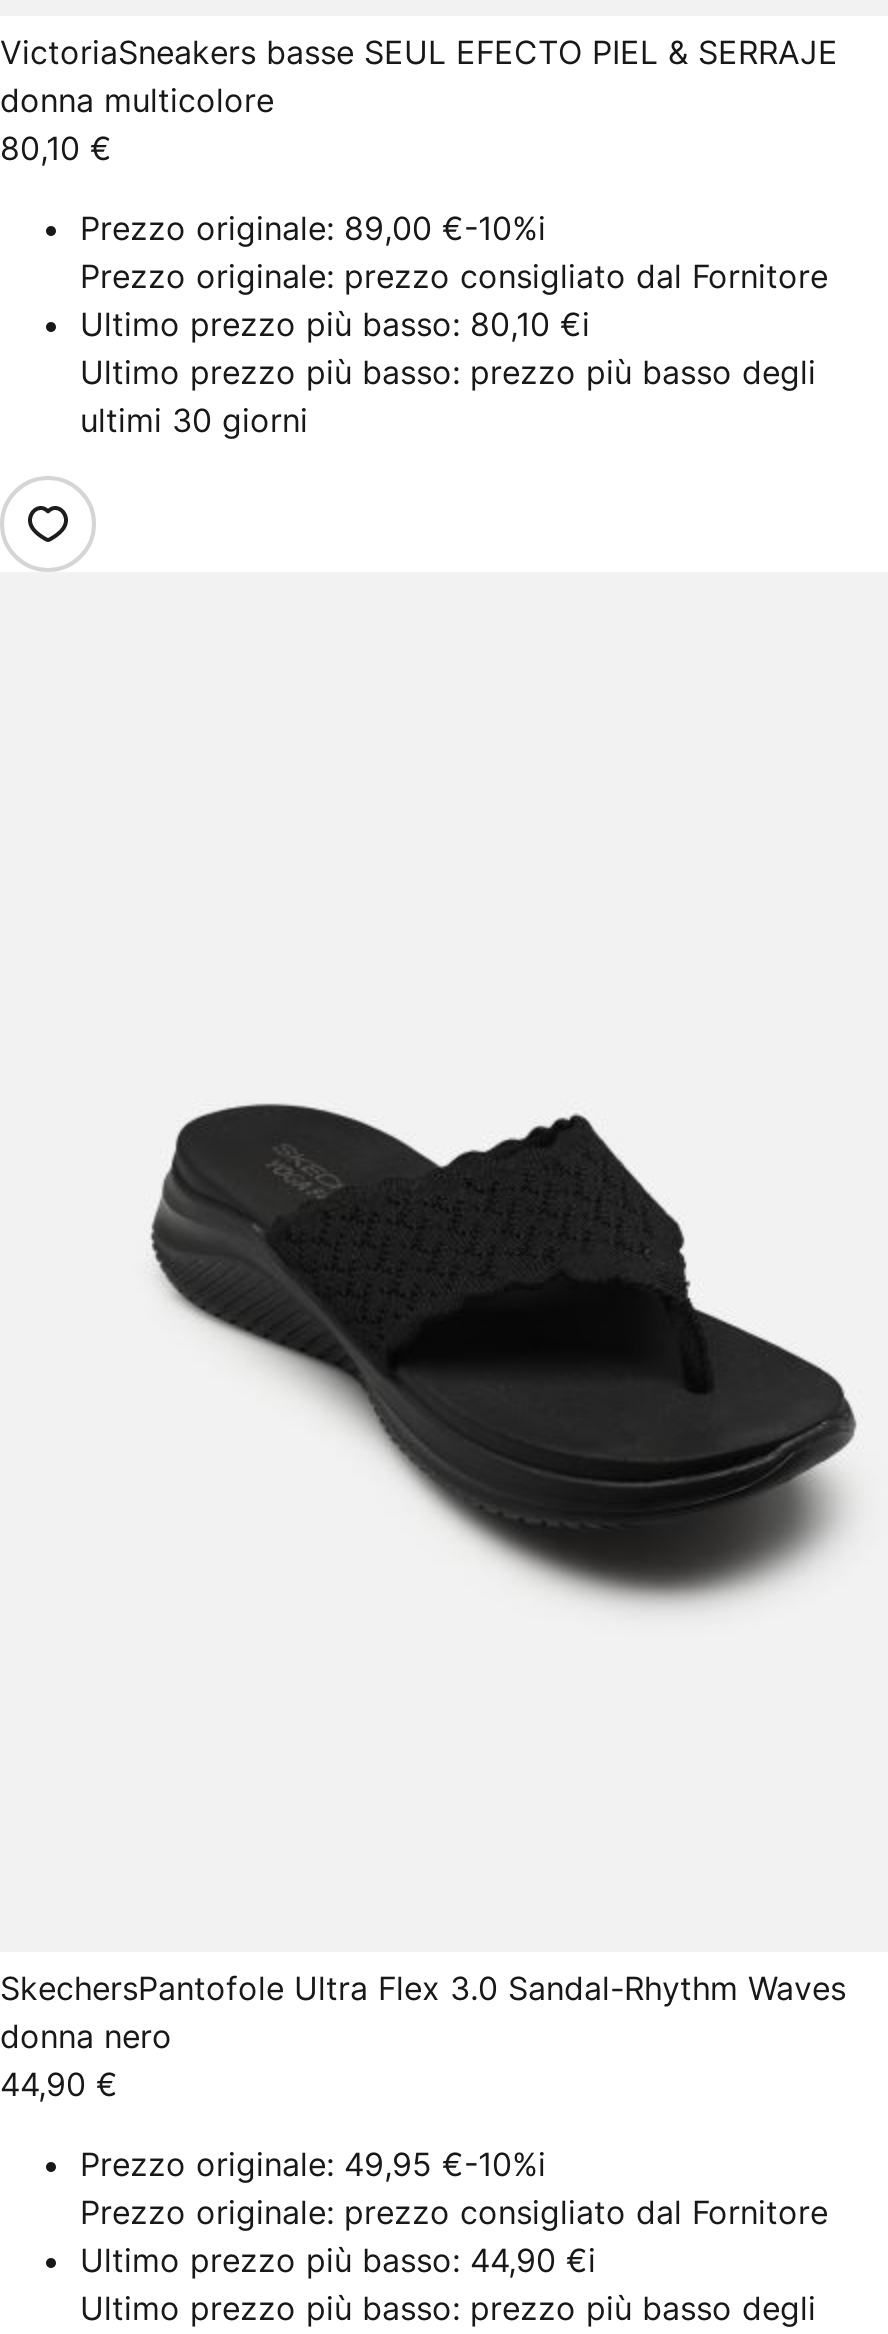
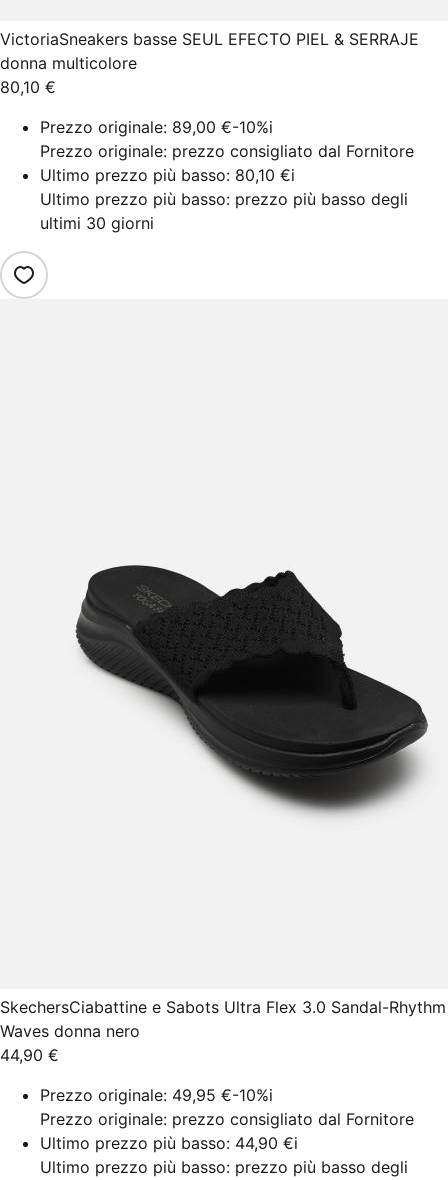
- SkechersPantofole Ultra Flex 3.0 Sandal-Rhythm Waves
- donna nero
+ SkechersCiabattine e Sabots Ultra Flex 3.0 Sandal-Rhythm
+ Waves donna nero
